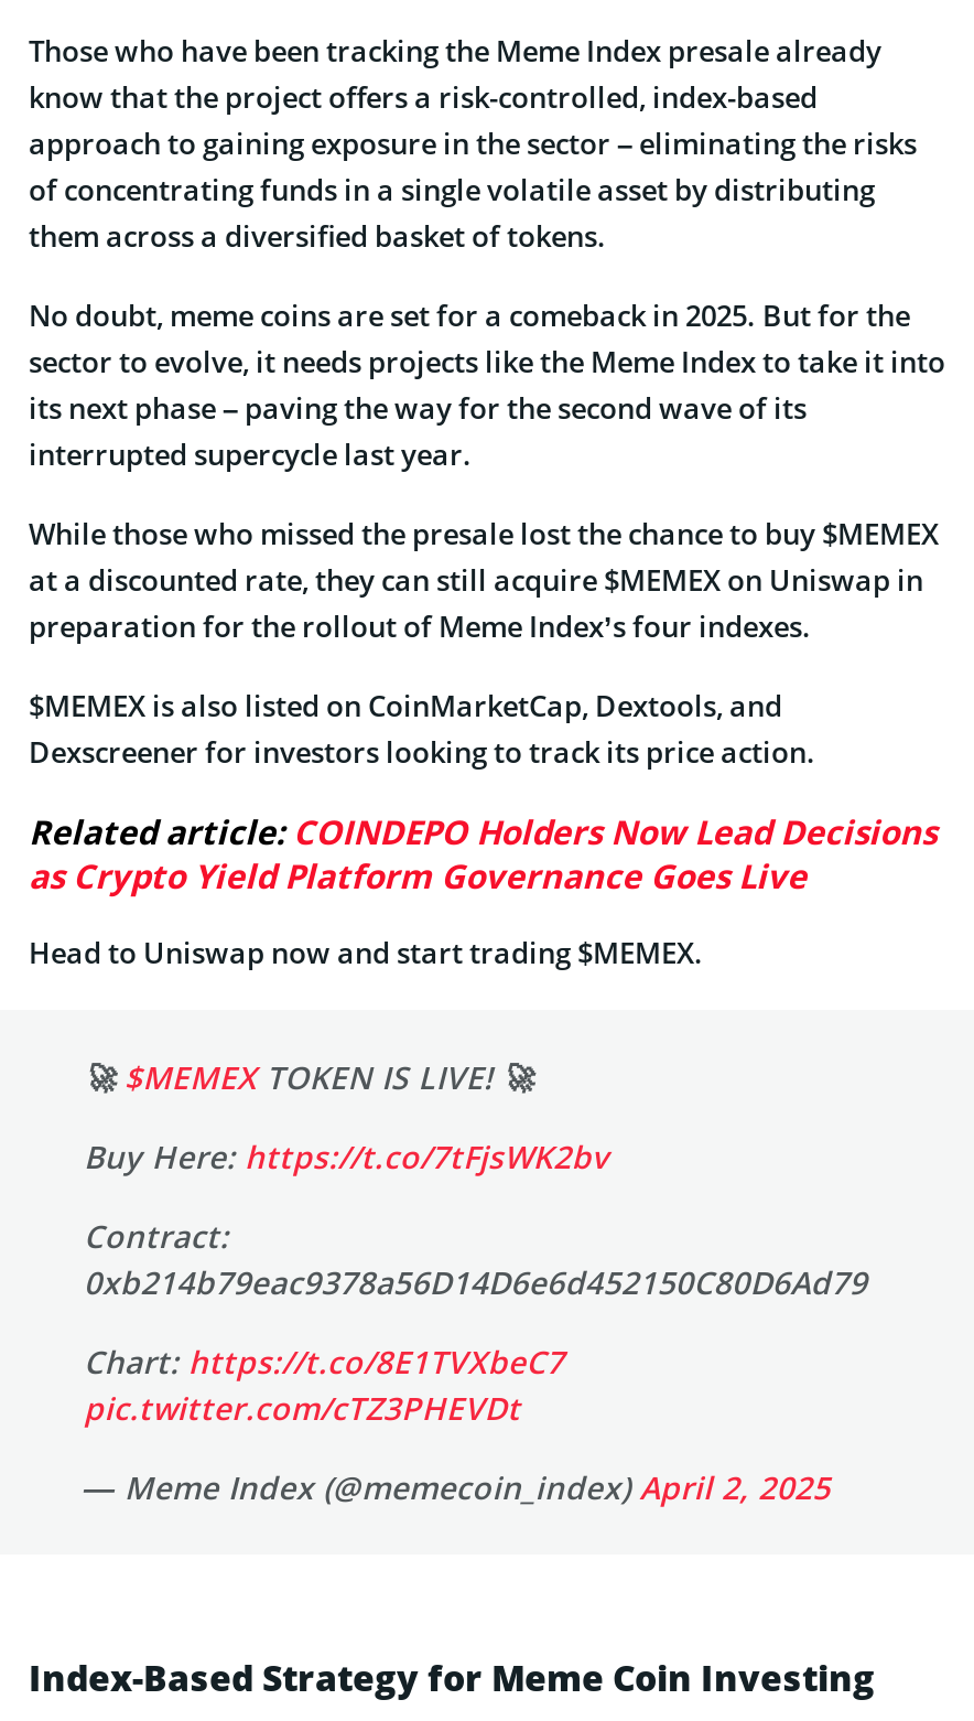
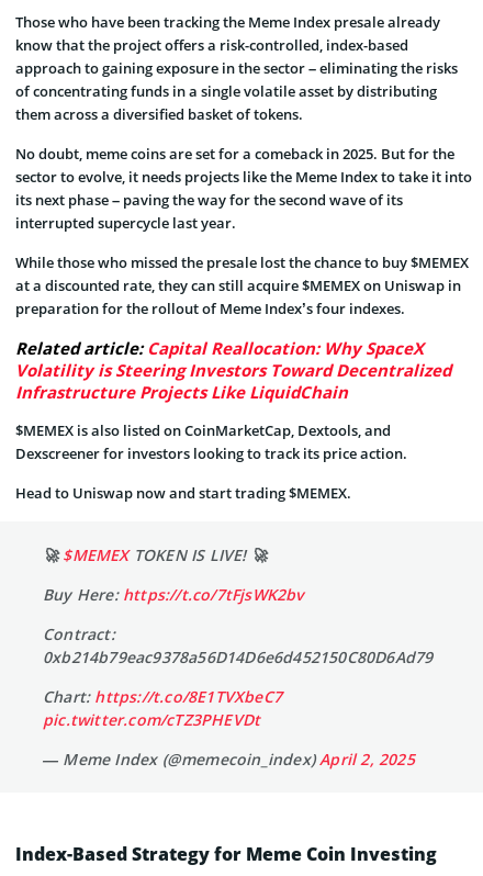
+ Related article: Capital Reallocation: Why SpaceX
+ Volatility is Steering Investors Toward Decentralized
+ Infrastructure Projects Like LiquidChain

moved down: $MEMEX is also listed on CoinMarketCap, Dextools, and | Dexscreener for investors looking to track its price action.

- Related article: COINDEPO Holders Now Lead Decisions
- as Crypto Yield Platform Governance Goes Live
